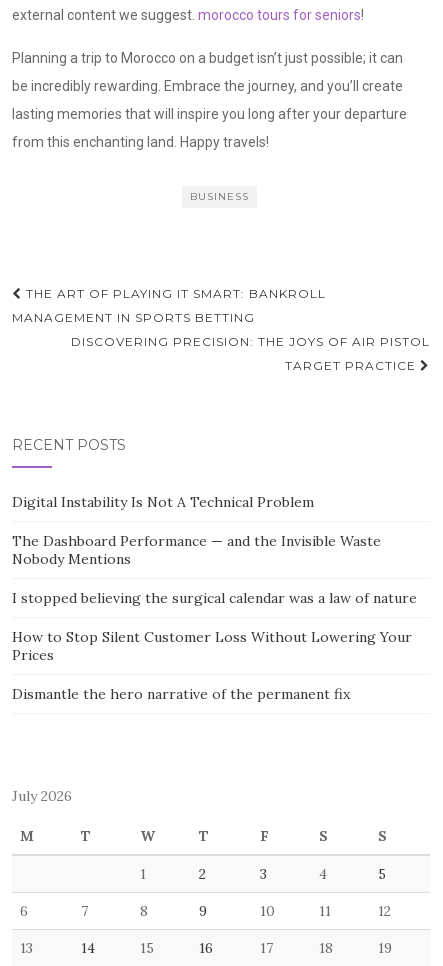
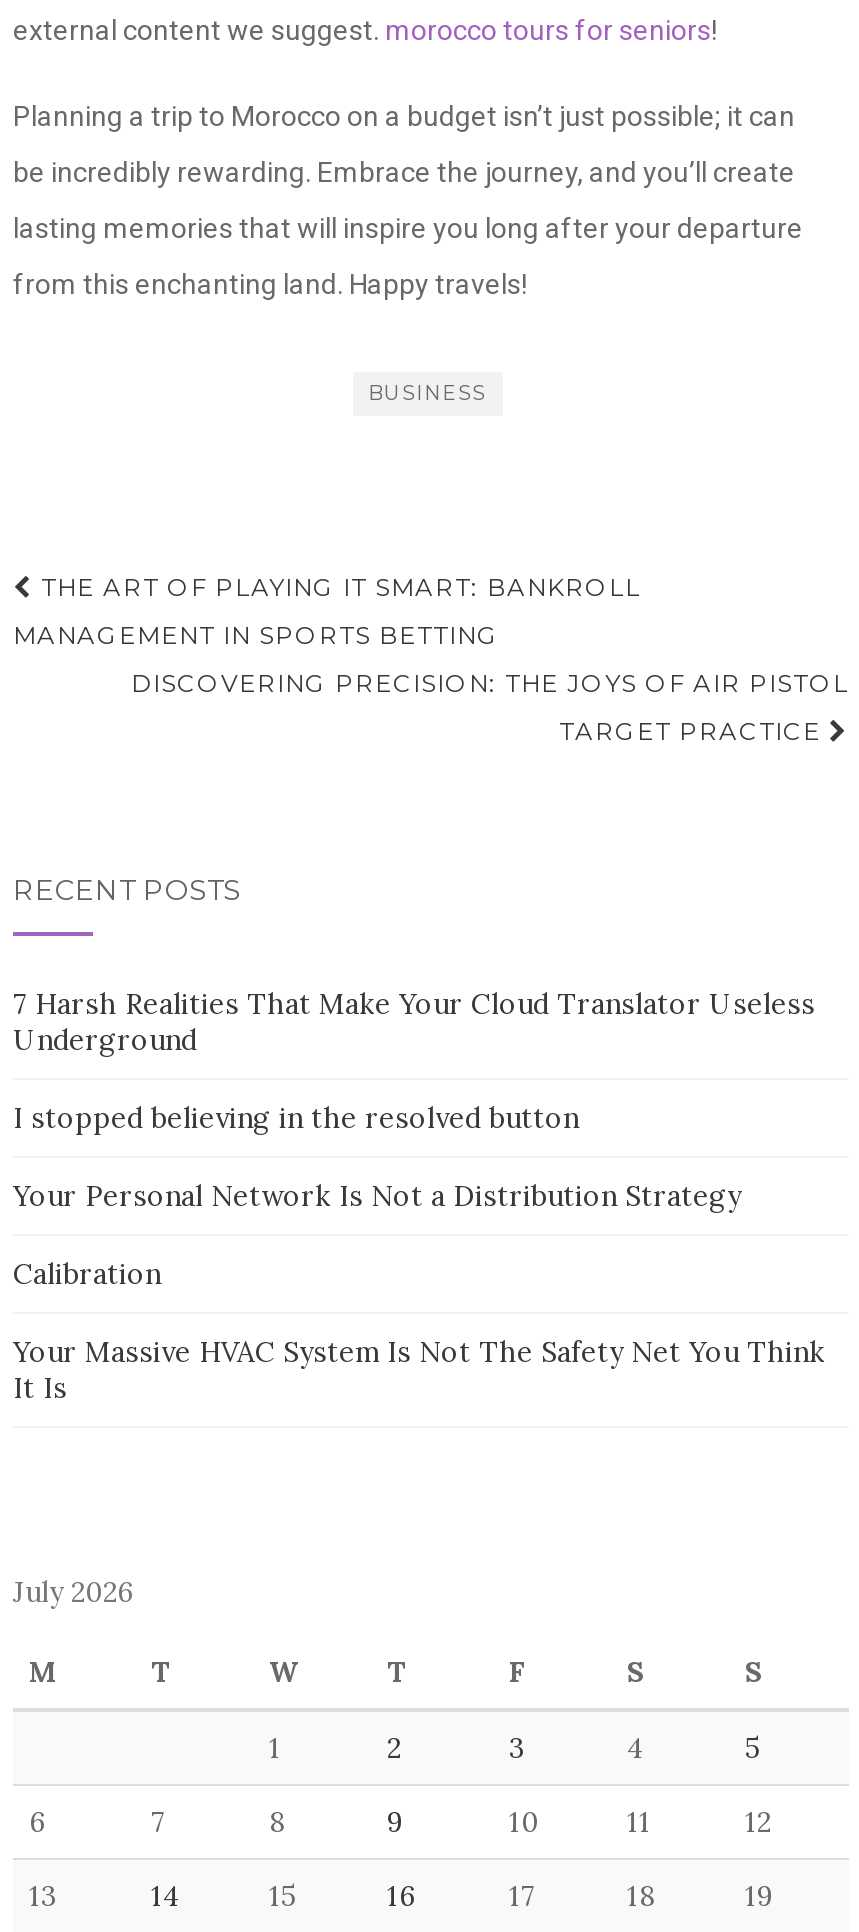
- Digital Instability Is Not A Technical Problem
+ 7 Harsh Realities That Make Your Cloud Translator Useless
+ Underground

- The Dashboard Performance — and the Invisible Waste
- Nobody Mentions
+ I stopped believing in the resolved button

- I stopped believing the surgical calendar was a law of nature
+ Your Personal Network Is Not a Distribution Strategy

- How to Stop Silent Customer Loss Without Lowering Your
- Prices
+ Calibration

- Dismantle the hero narrative of the permanent fix
+ Your Massive HVAC System Is Not The Safety Net You Think
+ It Is
